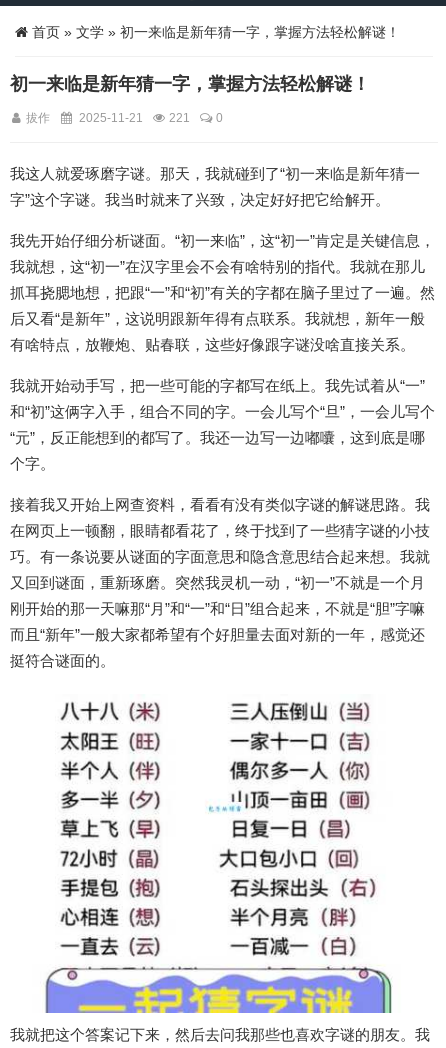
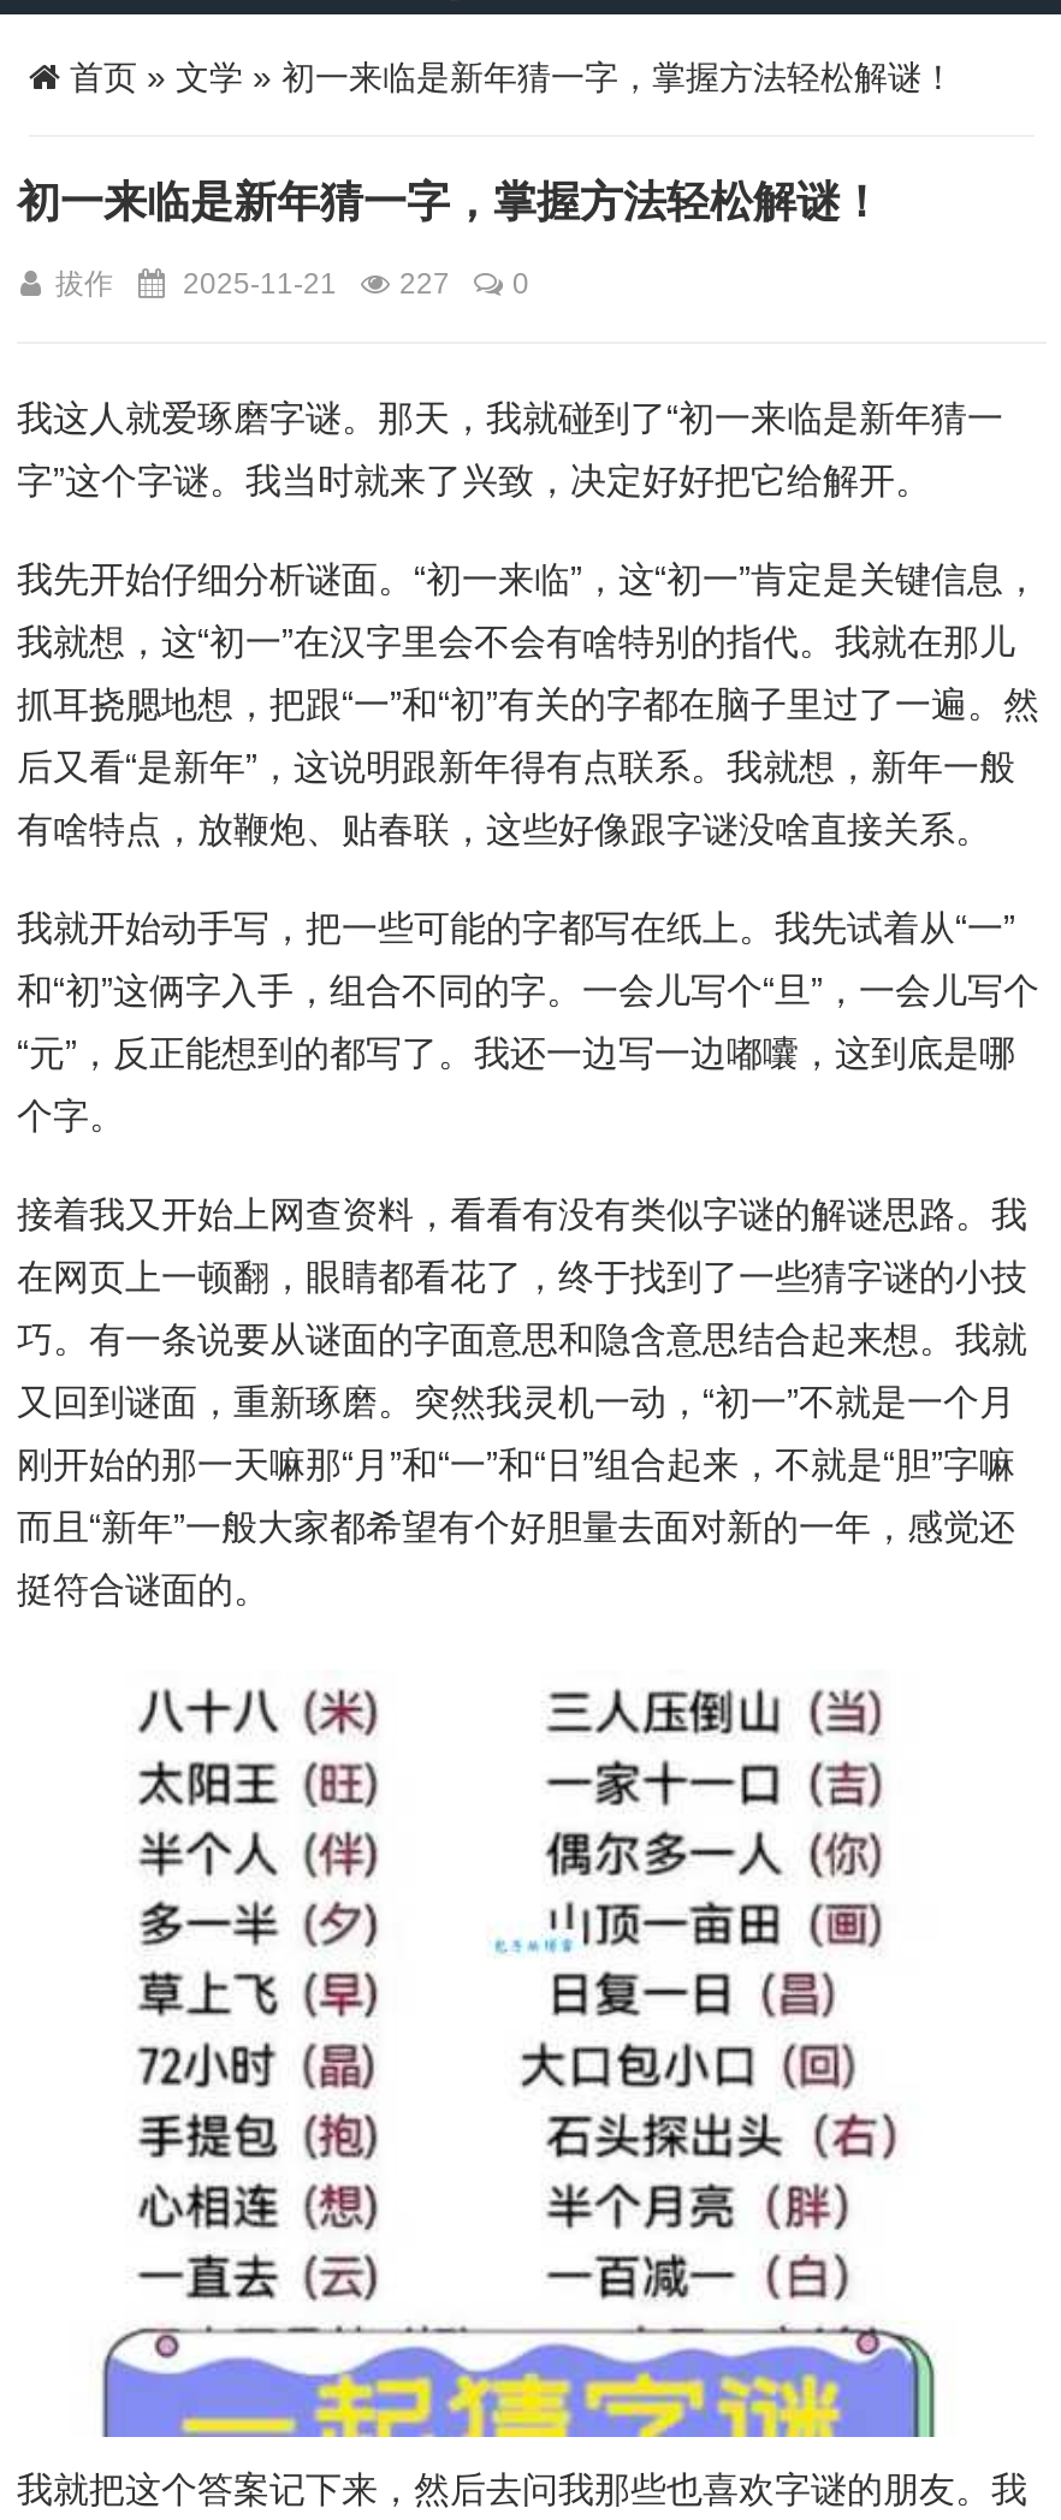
- 拔作 2025-11-21 221 0
+ 拔作 2025-11-21 227 0
